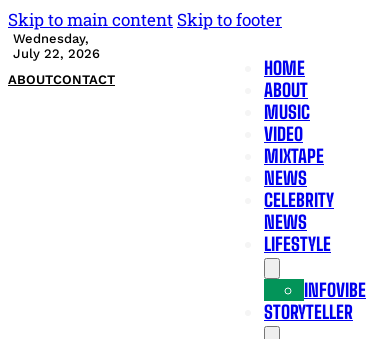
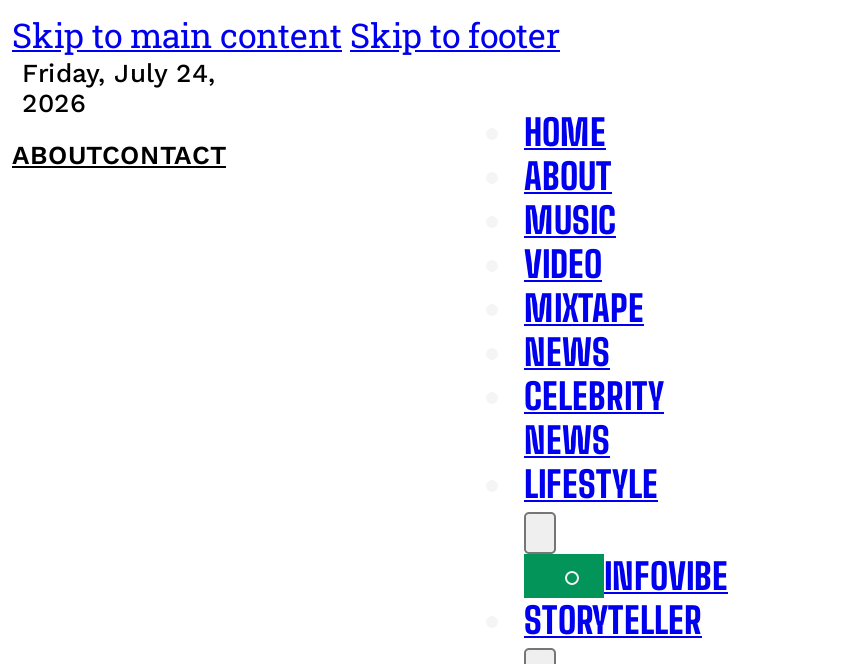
- Wednesday,
- July 22, 2026
+ Friday, July 24,
+ 2026
